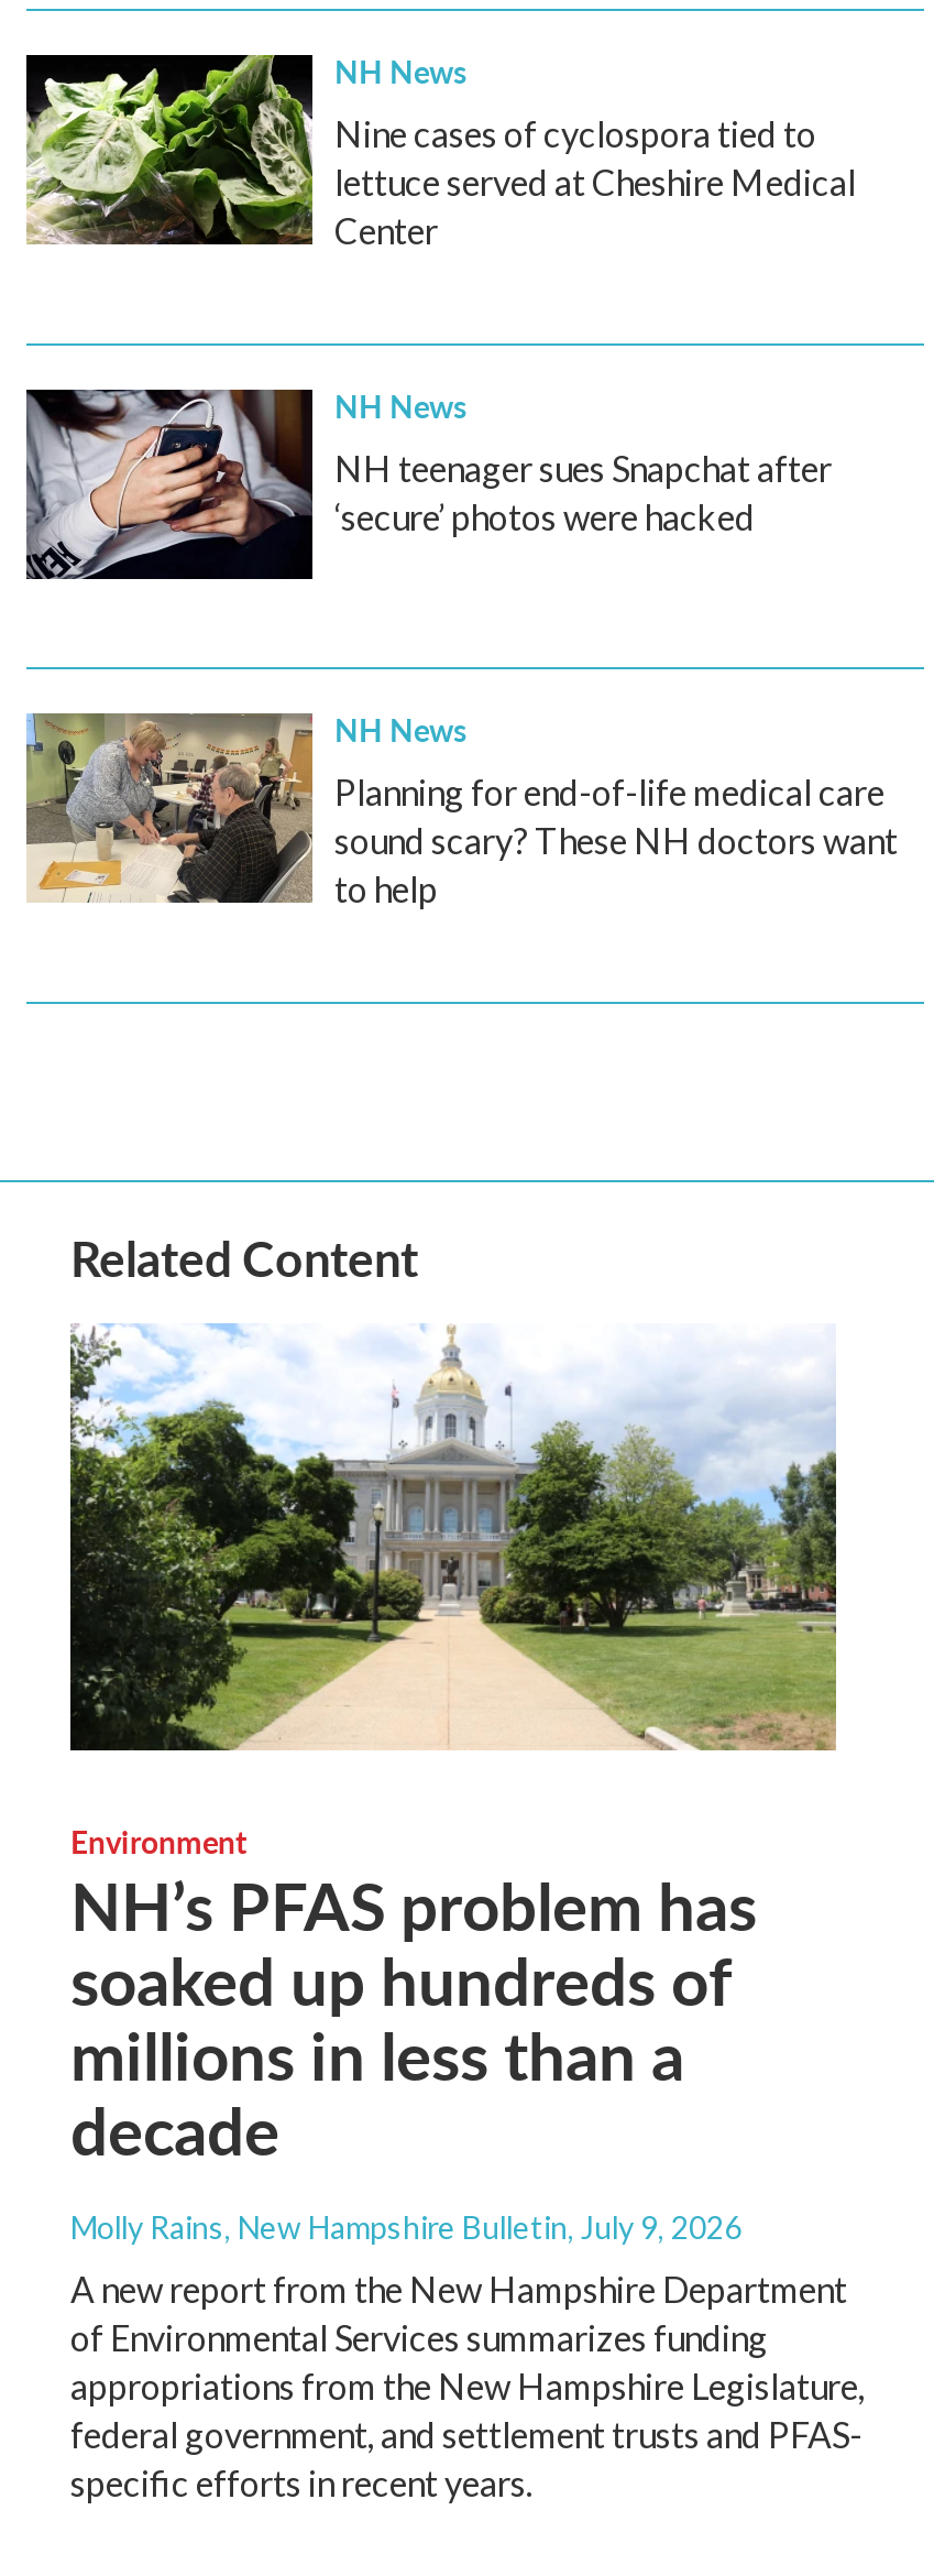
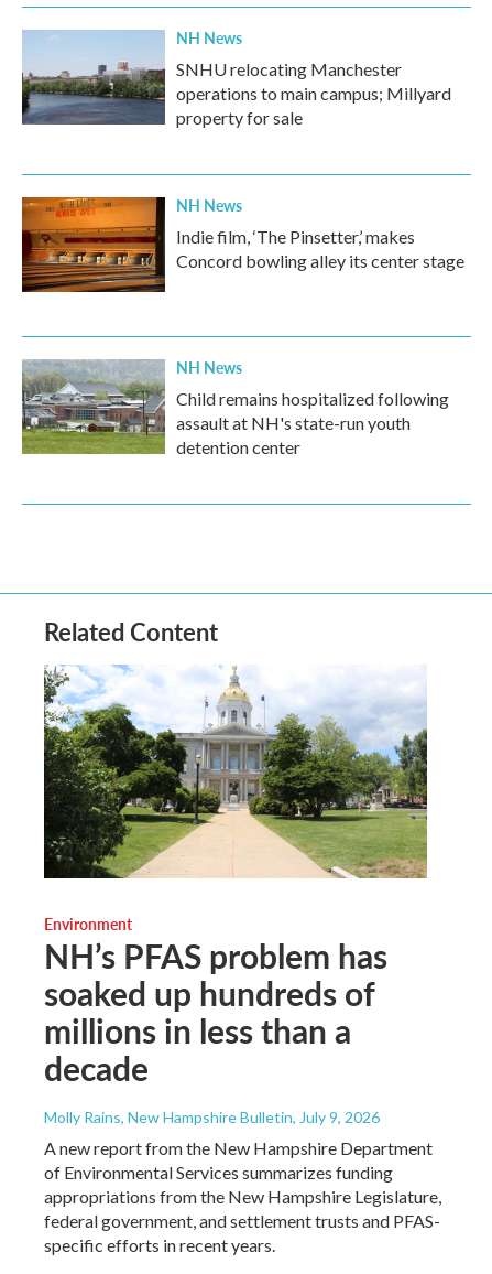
- [image]
- Nine cases of cyclospora tied to
- lettuce served at Cheshire Medical
- Center
+ [image]
+ SNHU relocating Manchester
+ operations to main campus; Millyard
+ property for sale

- [image]
- NH teenager sues Snapchat after
- ‘secure’ photos were hacked
+ [image]
+ Indie film, ‘The Pinsetter,’ makes
+ Concord bowling alley its center stage

- [image]
- Planning for end-of-life medical care
- sound scary? These NH doctors want
- to help
+ [image]
+ Child remains hospitalized following
+ assault at NH's state-run youth
+ detention center
